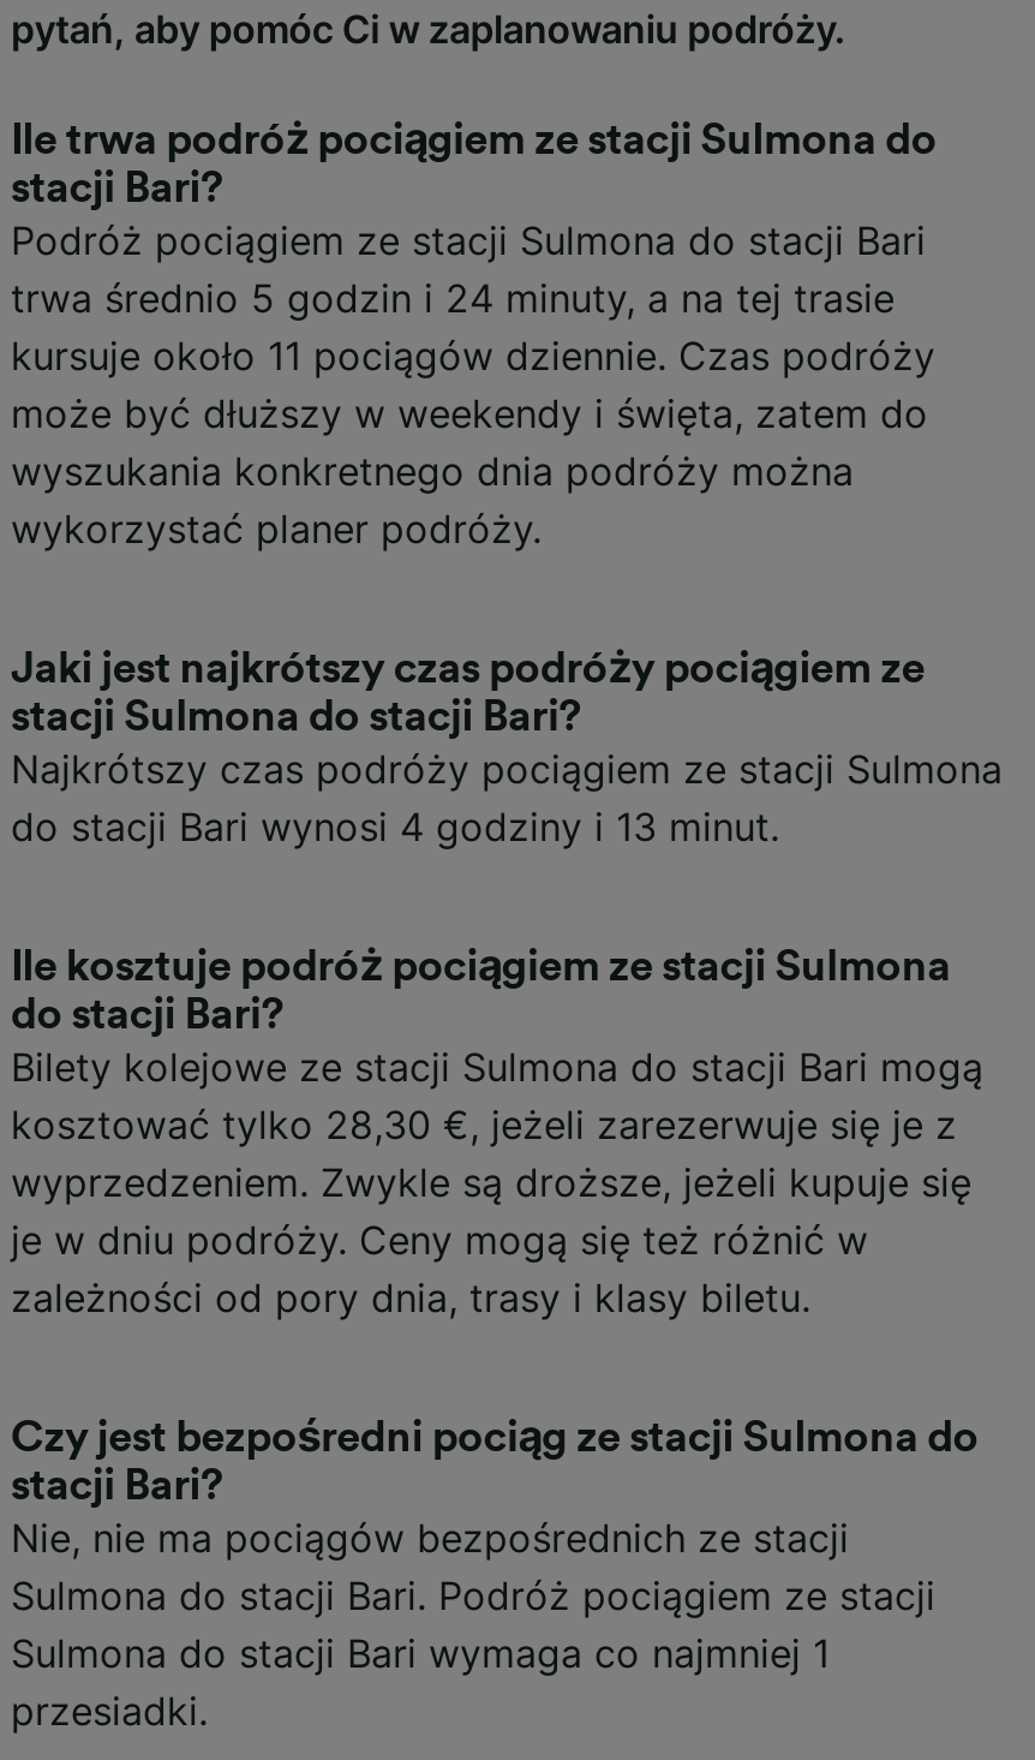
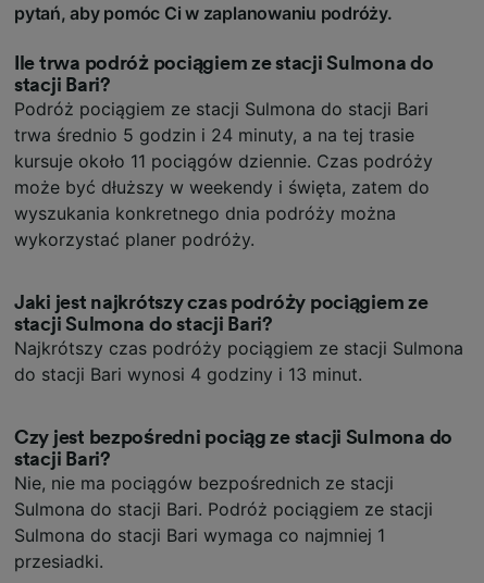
- Ile kosztuje podróż pociągiem ze stacji Sulmona
- do stacji Bari?
- Bilety kolejowe ze stacji Sulmona do stacji Bari mogą
- kosztować tylko 28,30 €, jeżeli zarezerwuje się je z
- wyprzedzeniem. Zwykle są droższe, jeżeli kupuje się
- je w dniu podróży. Ceny mogą się też różnić w
- zależności od pory dnia, trasy i klasy biletu.
